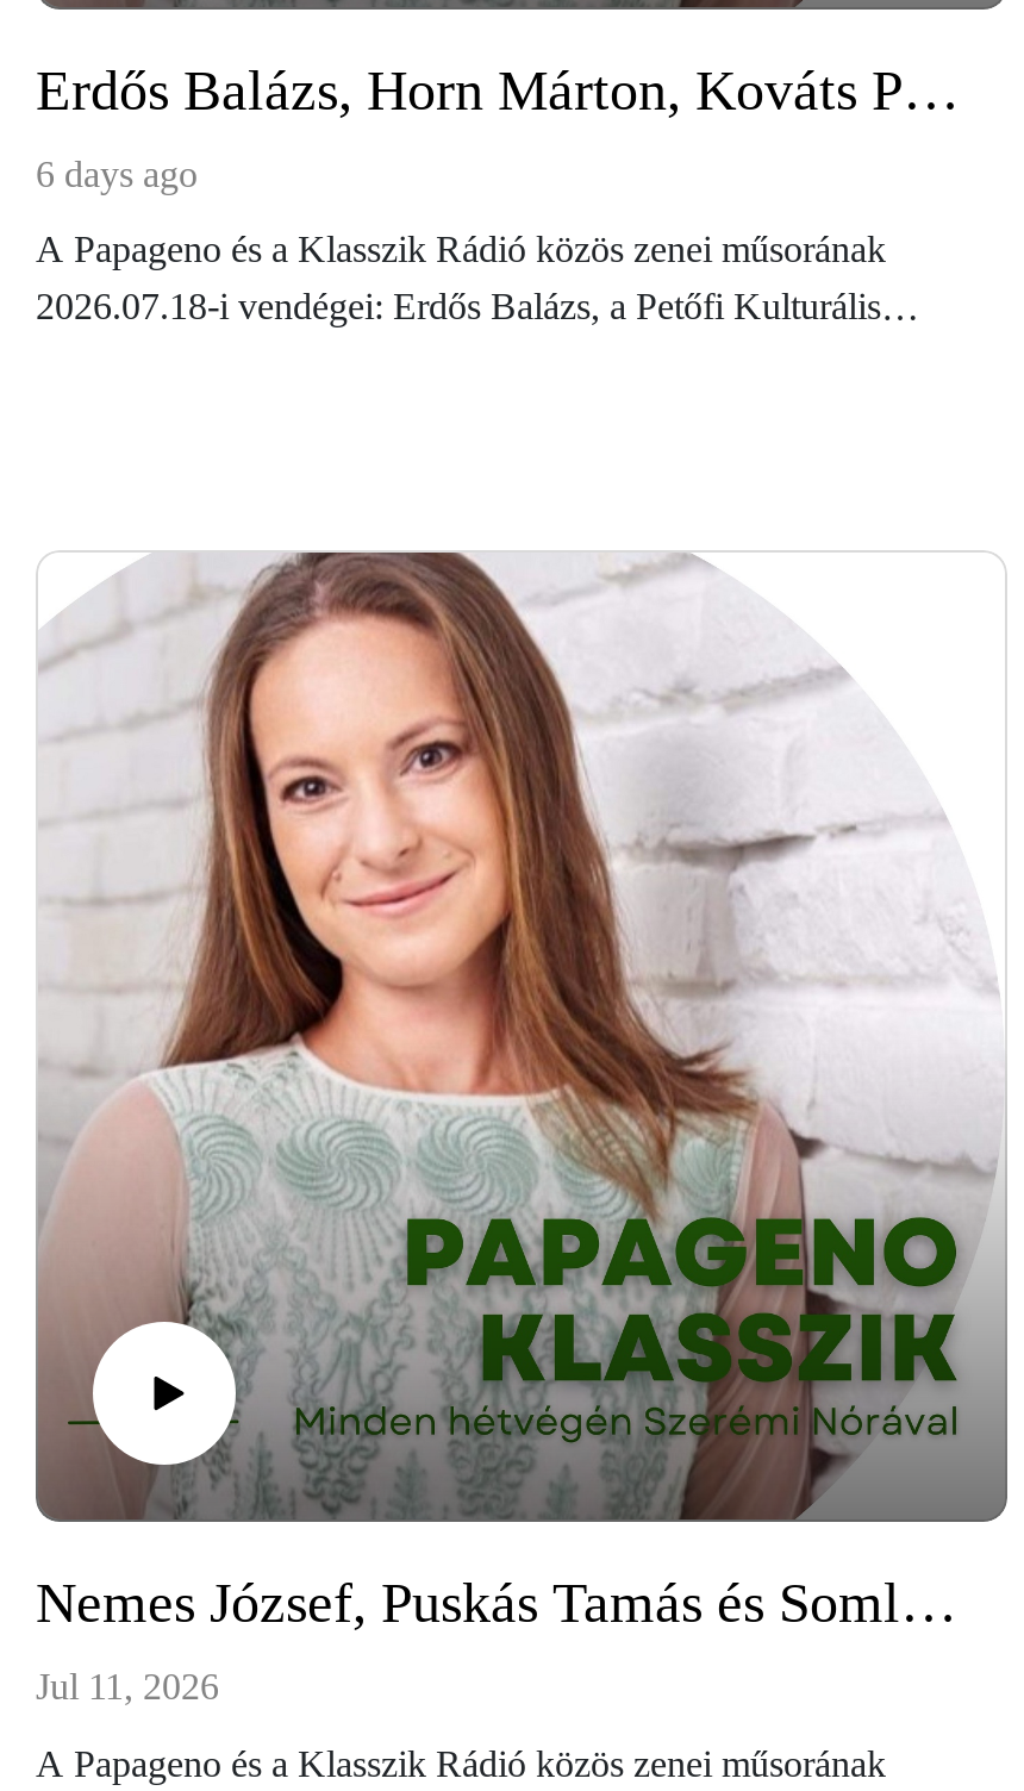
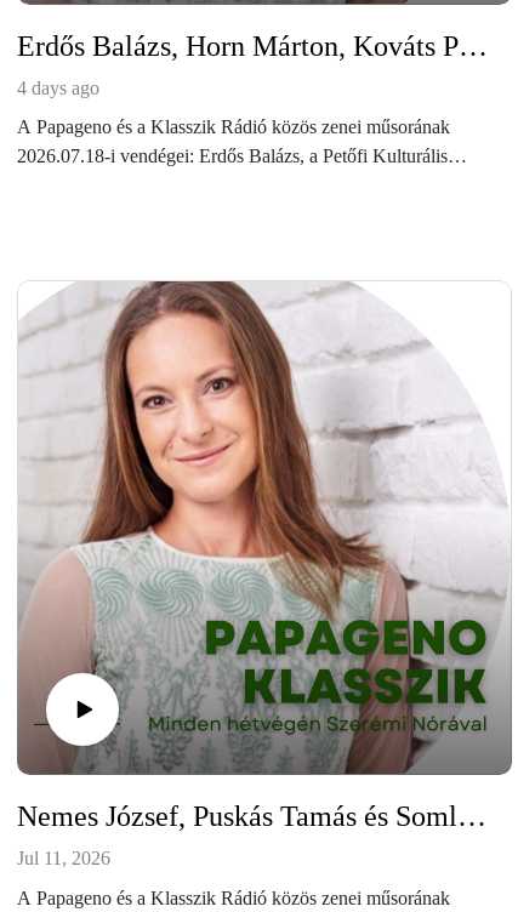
- 6 days ago
+ 4 days ago
